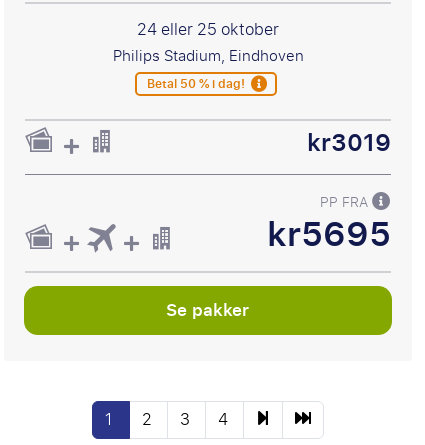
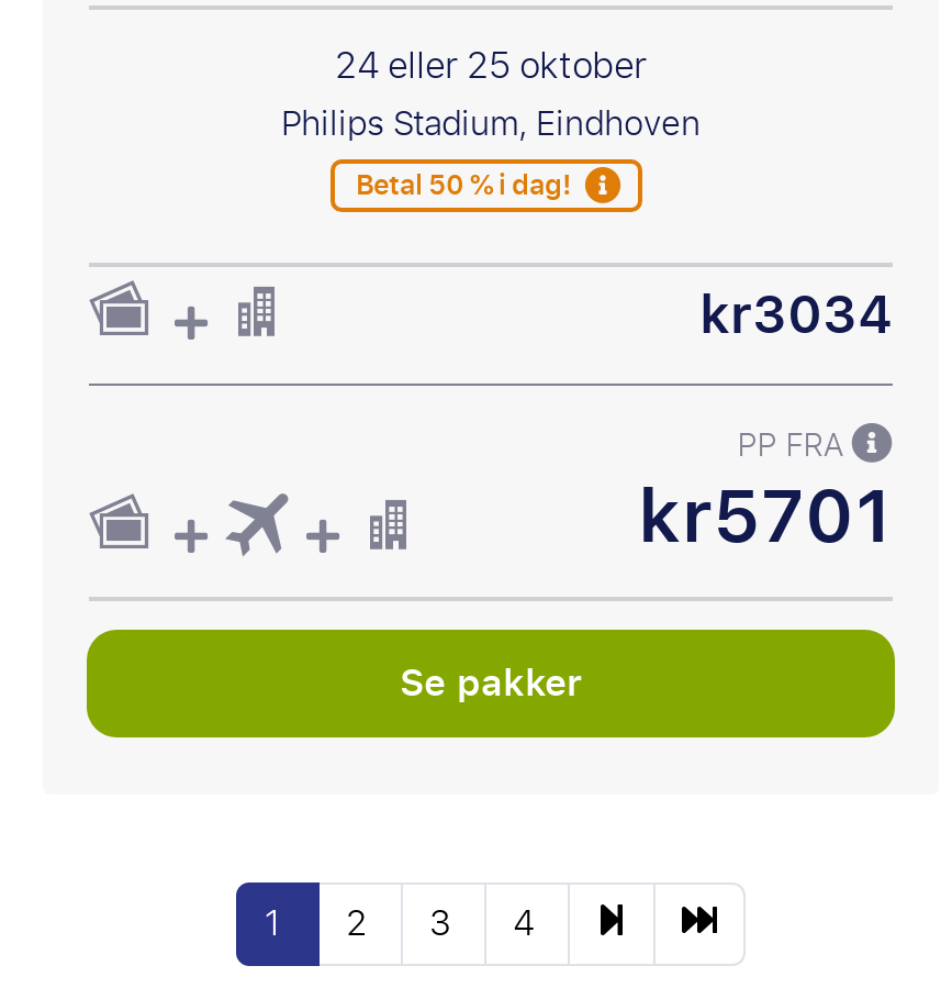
- kr3019
+ kr3034

- kr5695
+ kr5701
